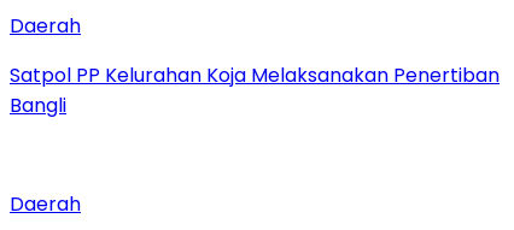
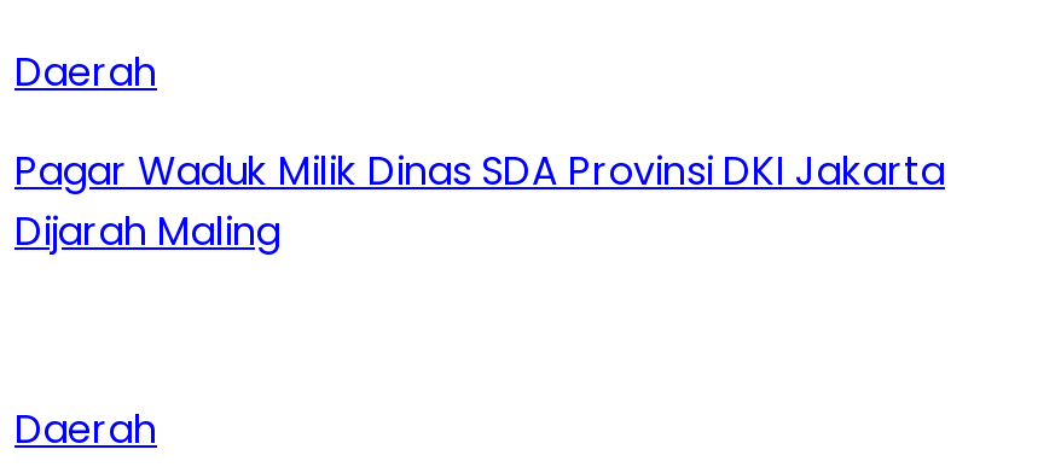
- Satpol PP Kelurahan Koja Melaksanakan Penertiban
- Bangli
+ Pagar Waduk Milik Dinas SDA Provinsi DKI Jakarta
+ Dijarah Maling
